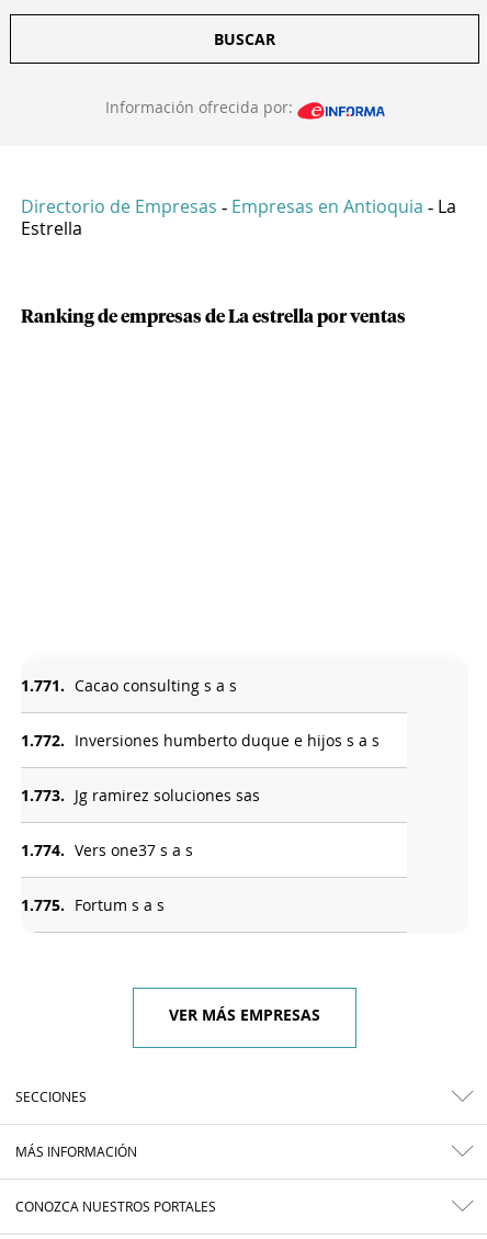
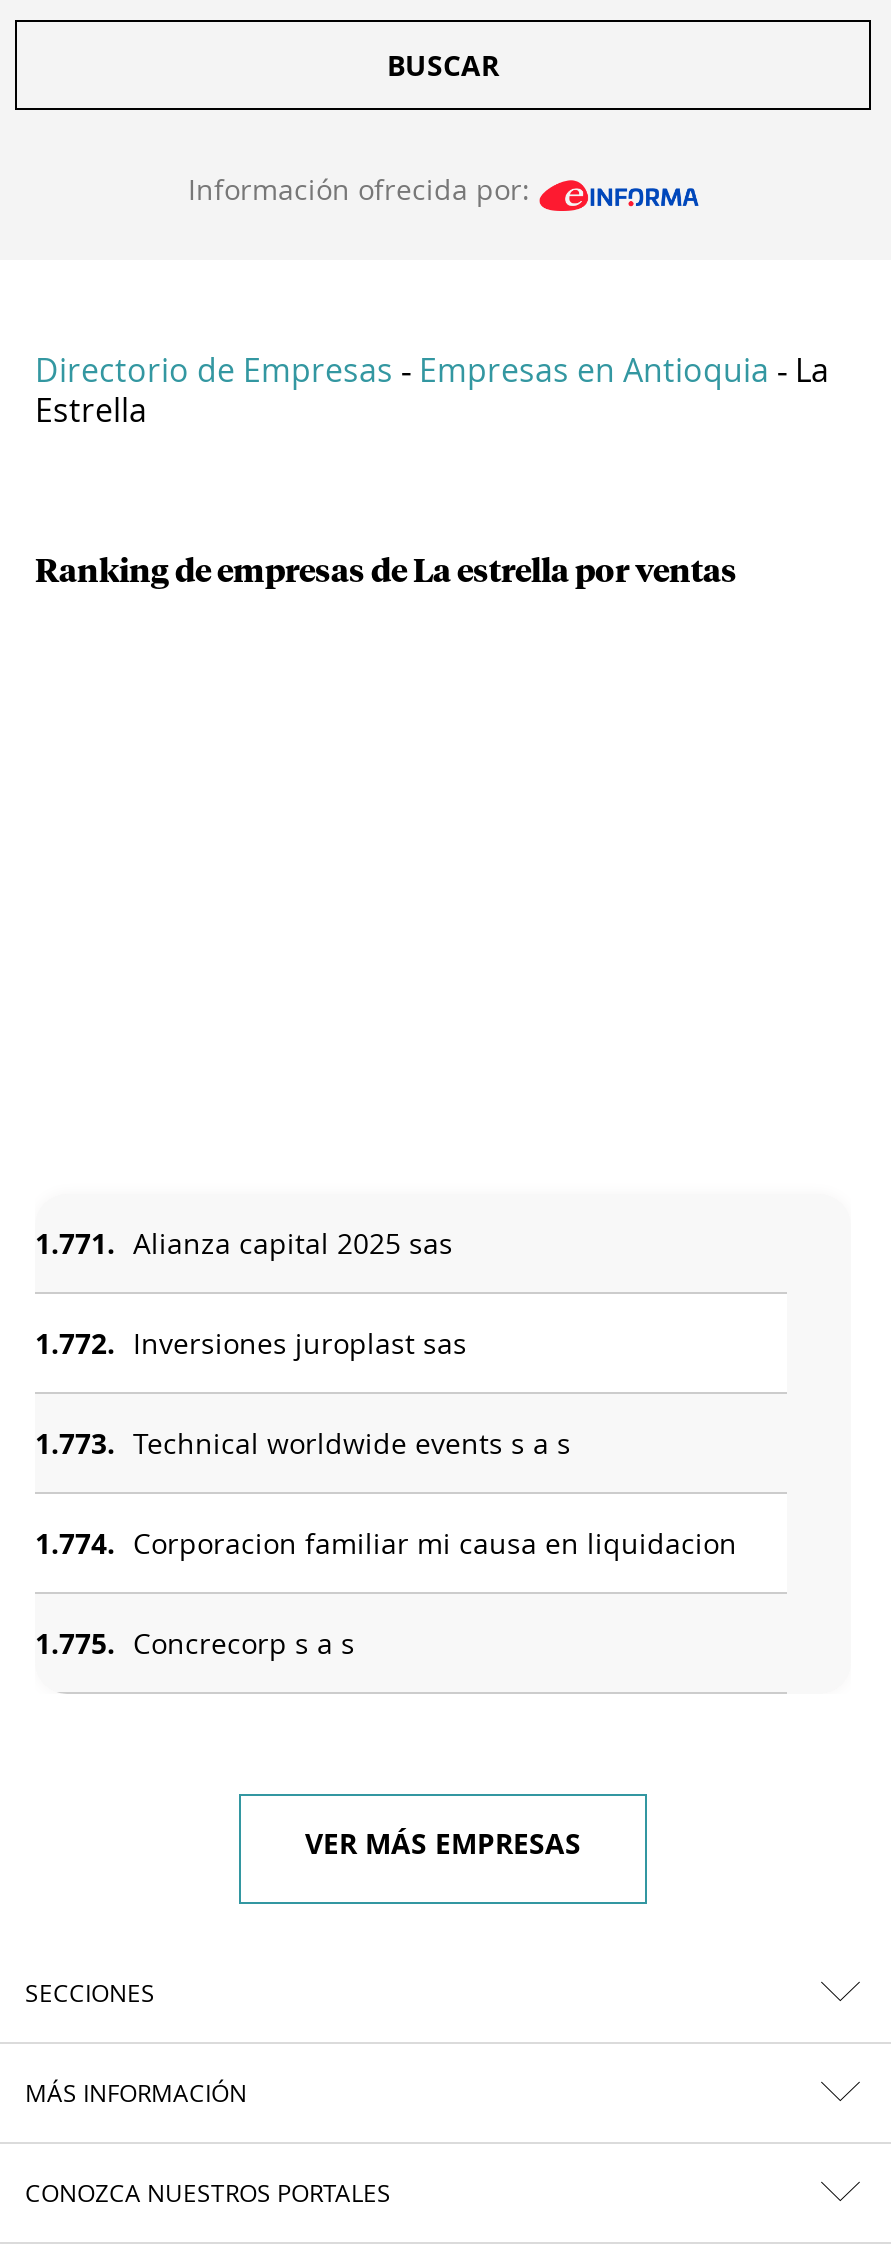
- 1.771. Cacao consulting s a s
+ 1.771. Alianza capital 2025 sas

- 1.772. Inversiones humberto duque e hijos s a s
+ 1.772. Inversiones juroplast sas

- 1.773. Jg ramirez soluciones sas
+ 1.773. Technical worldwide events s a s

- 1.774. Vers one37 s a s
+ 1.774. Corporacion familiar mi causa en liquidacion

- 1.775. Fortum s a s
+ 1.775. Concrecorp s a s
